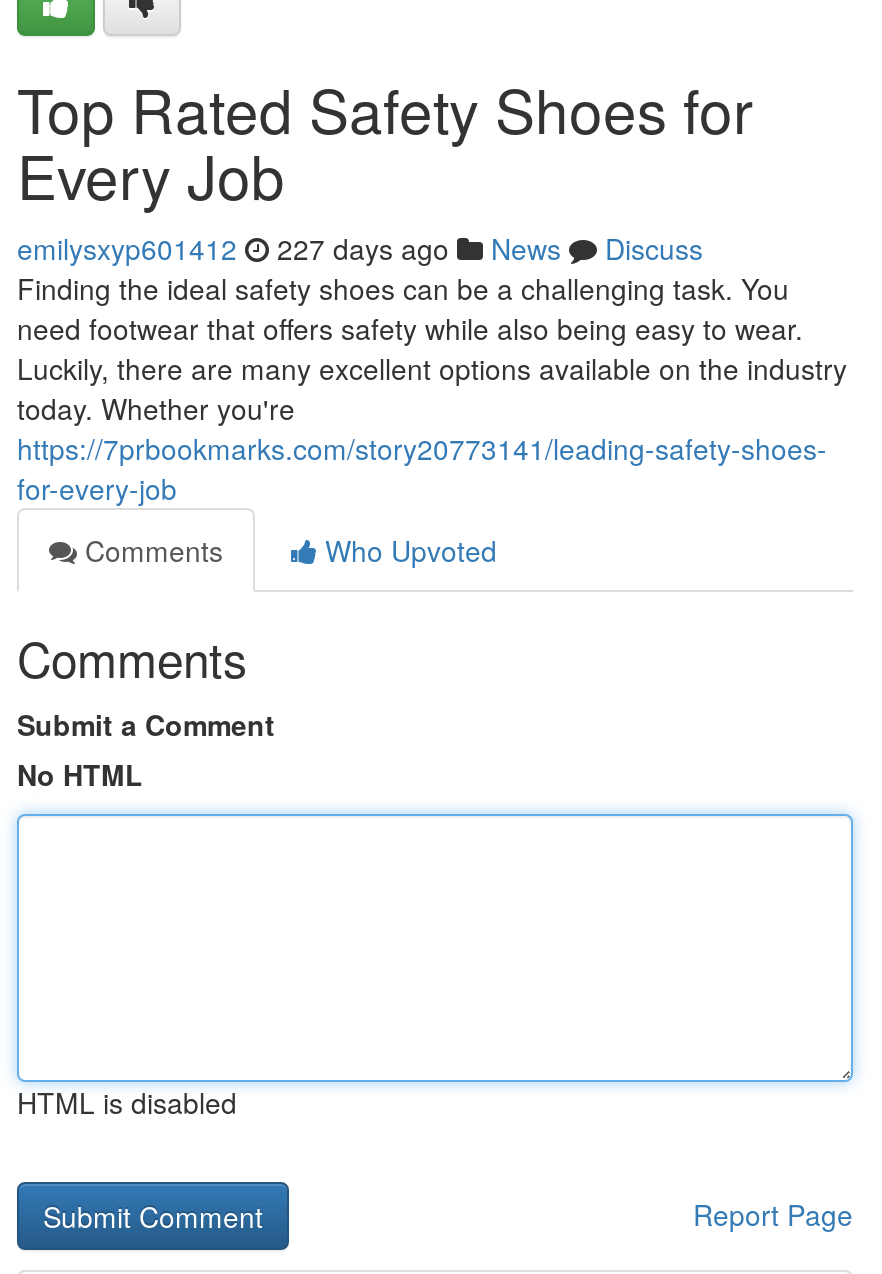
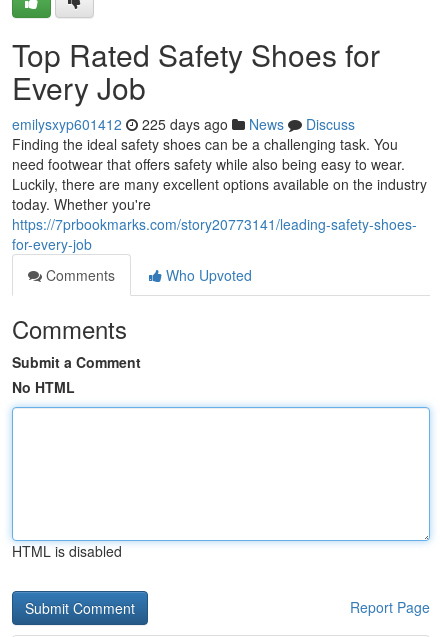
- emilysxyp601412 227 days ago News Discuss
+ emilysxyp601412 225 days ago News Discuss
